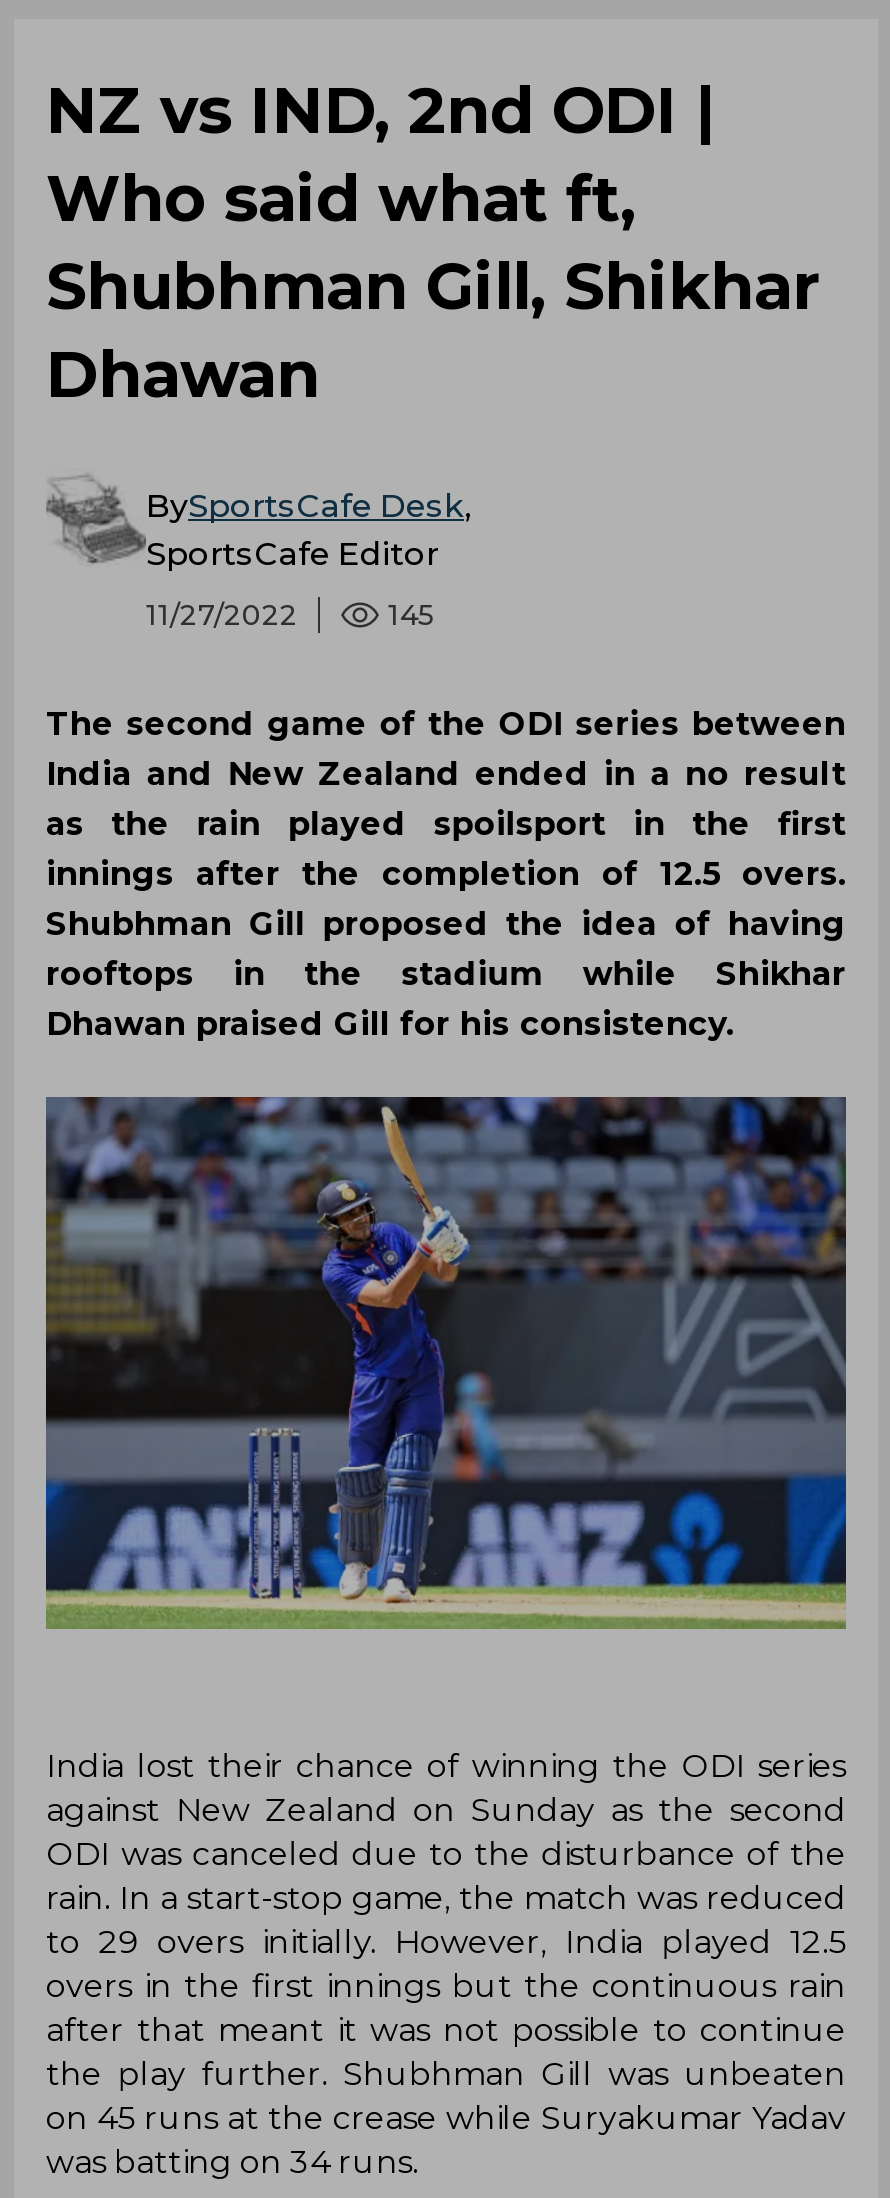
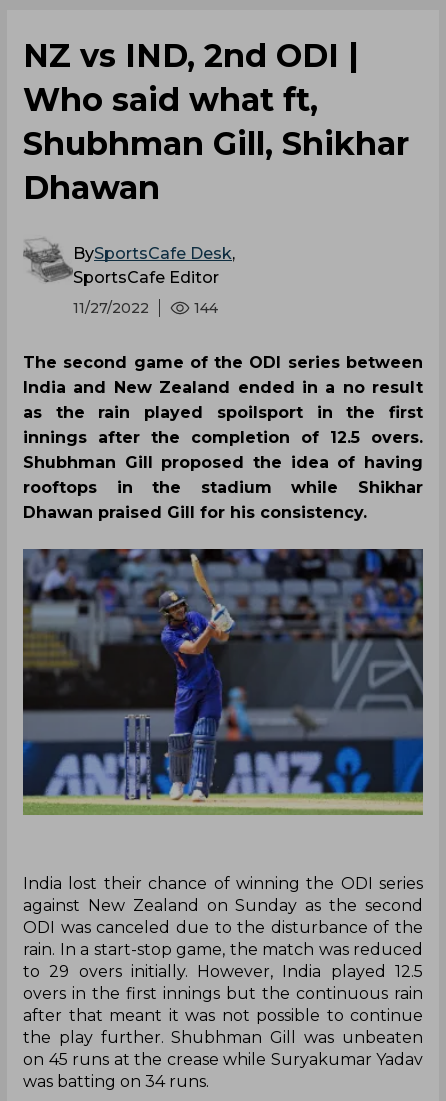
- 145
+ 144
